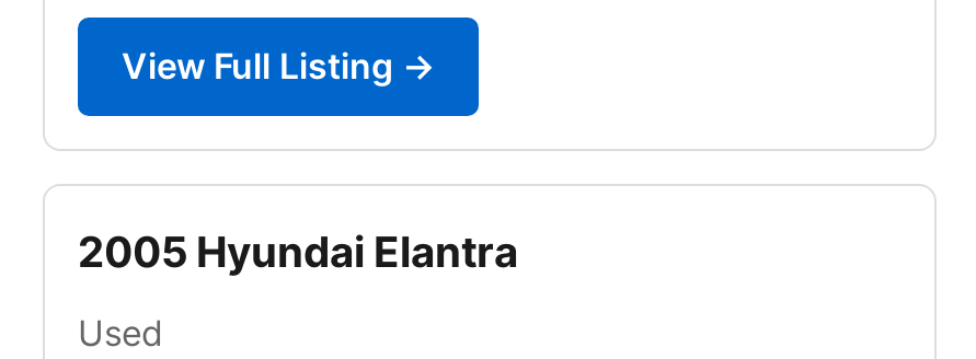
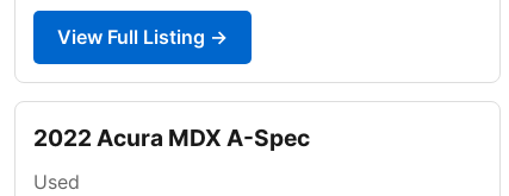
- 2005 Hyundai Elantra
+ 2022 Acura MDX A-Spec
